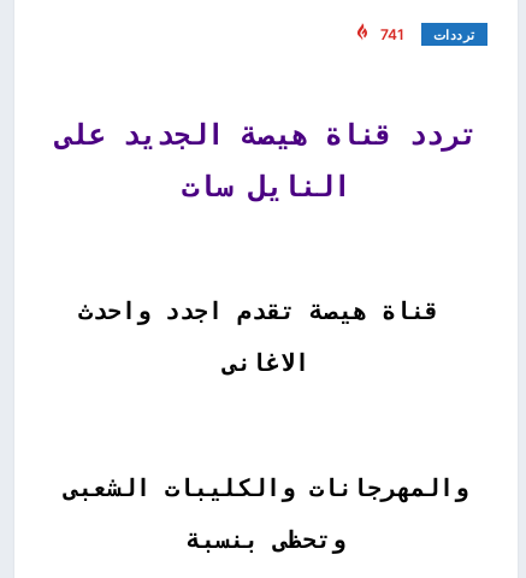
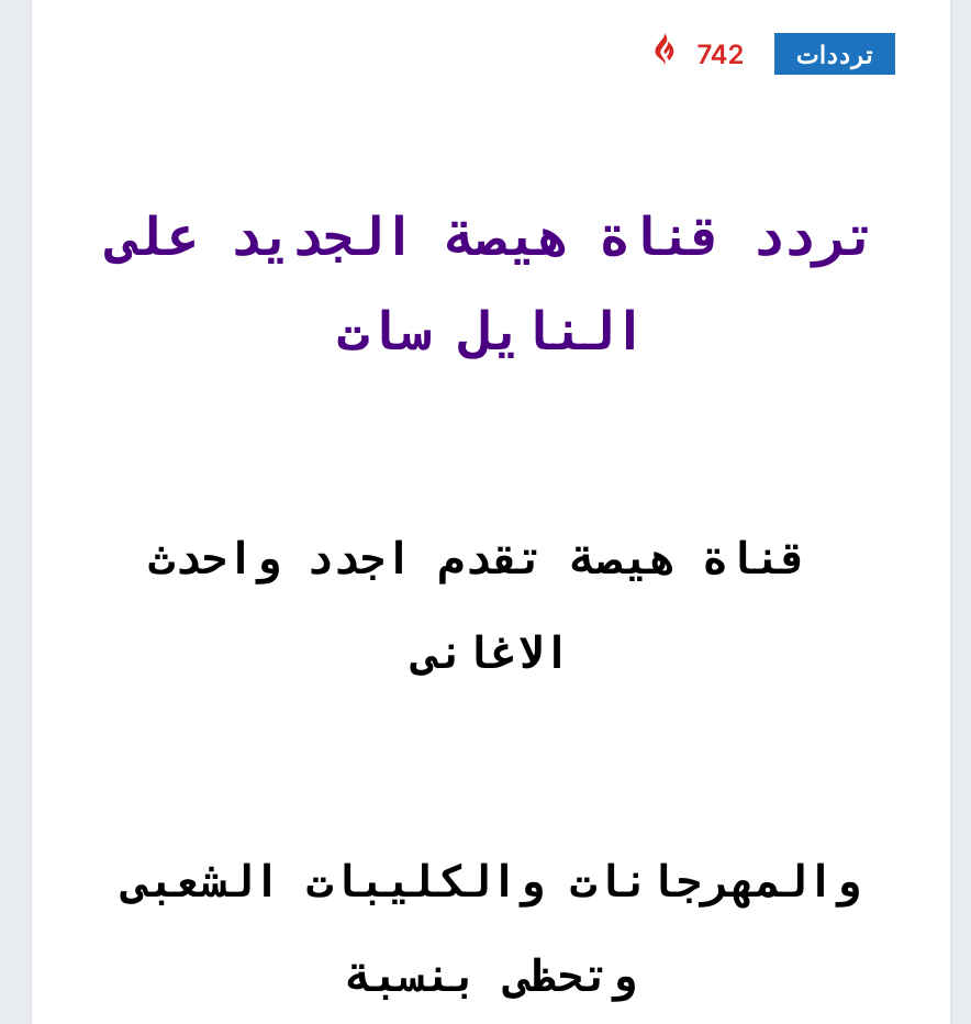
- ترددات 741
+ ترددات 742
